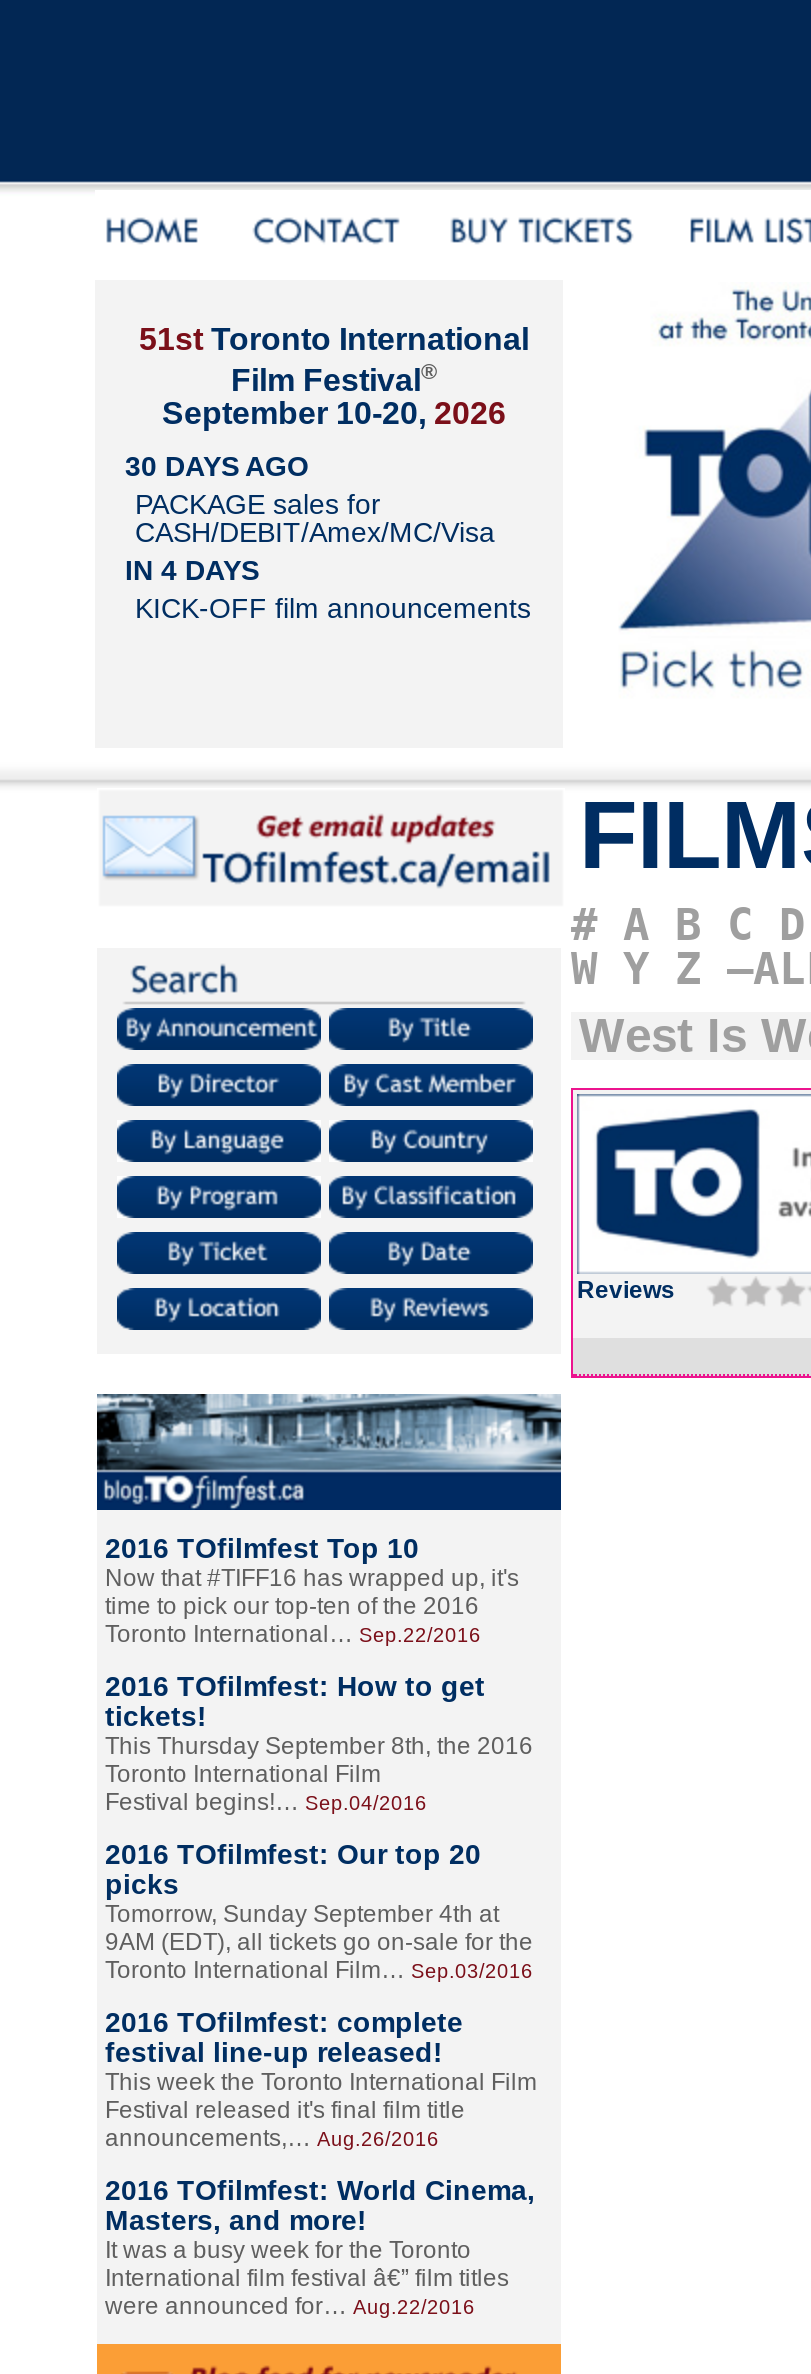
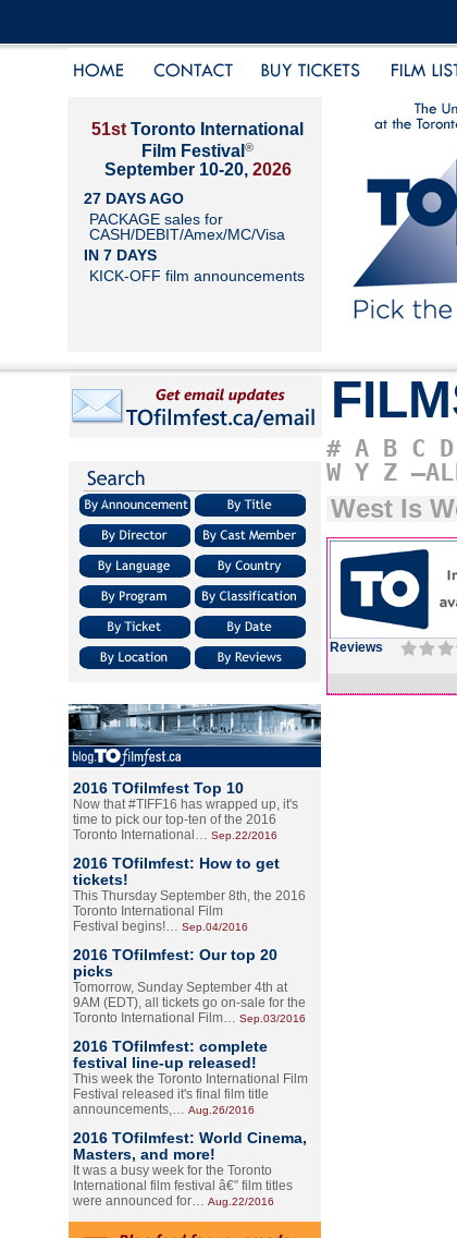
- 30 DAYS AGO
+ 27 DAYS AGO

- IN 4 DAYS
+ IN 7 DAYS
